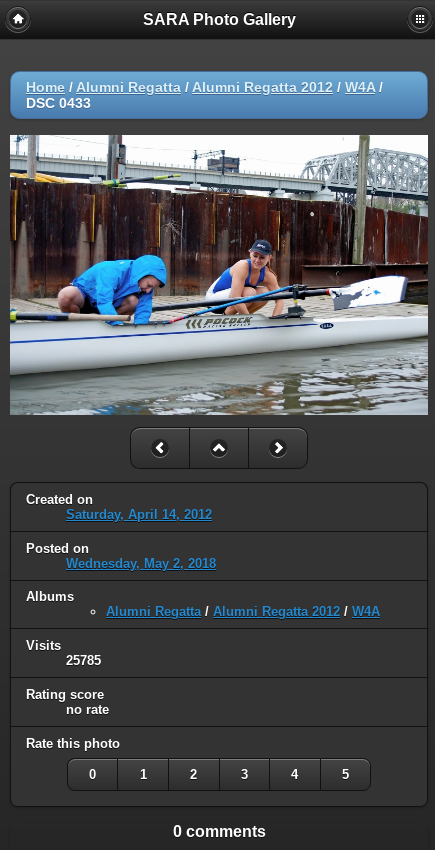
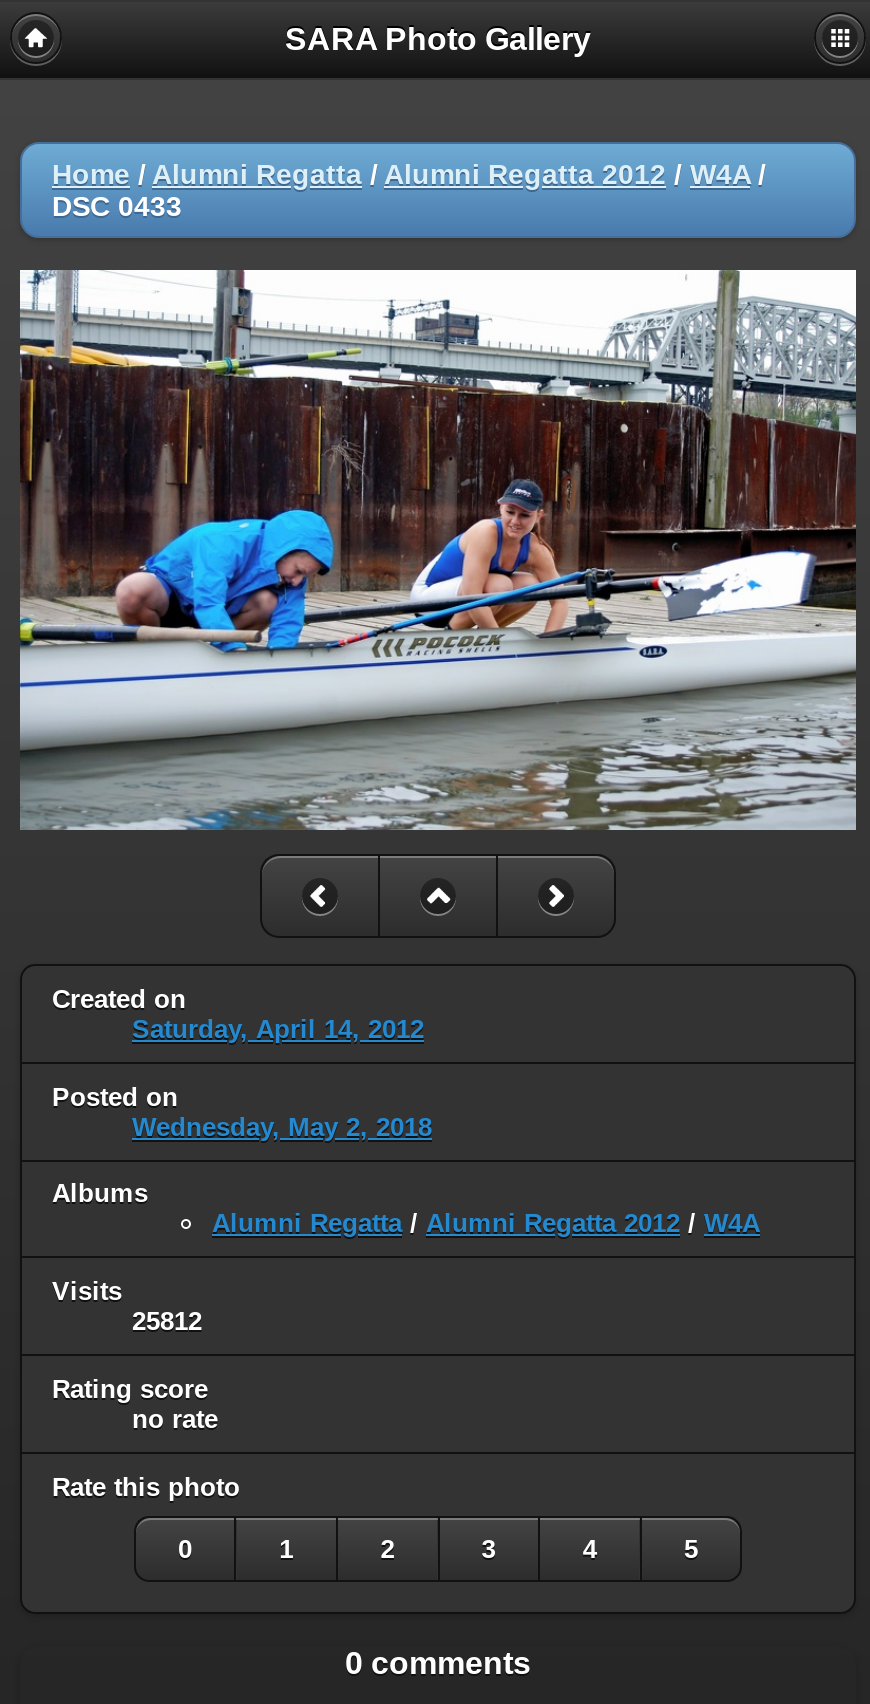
- 25785
+ 25812
